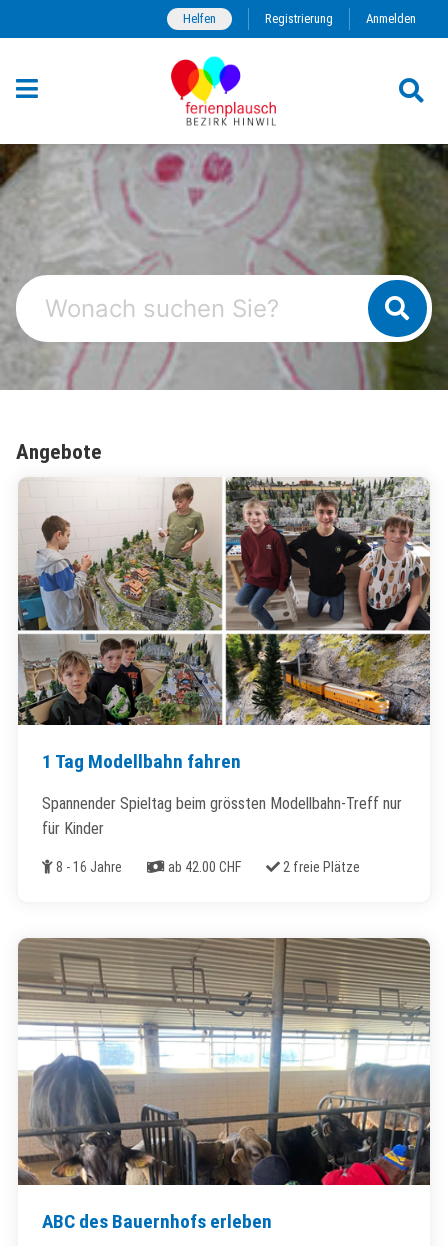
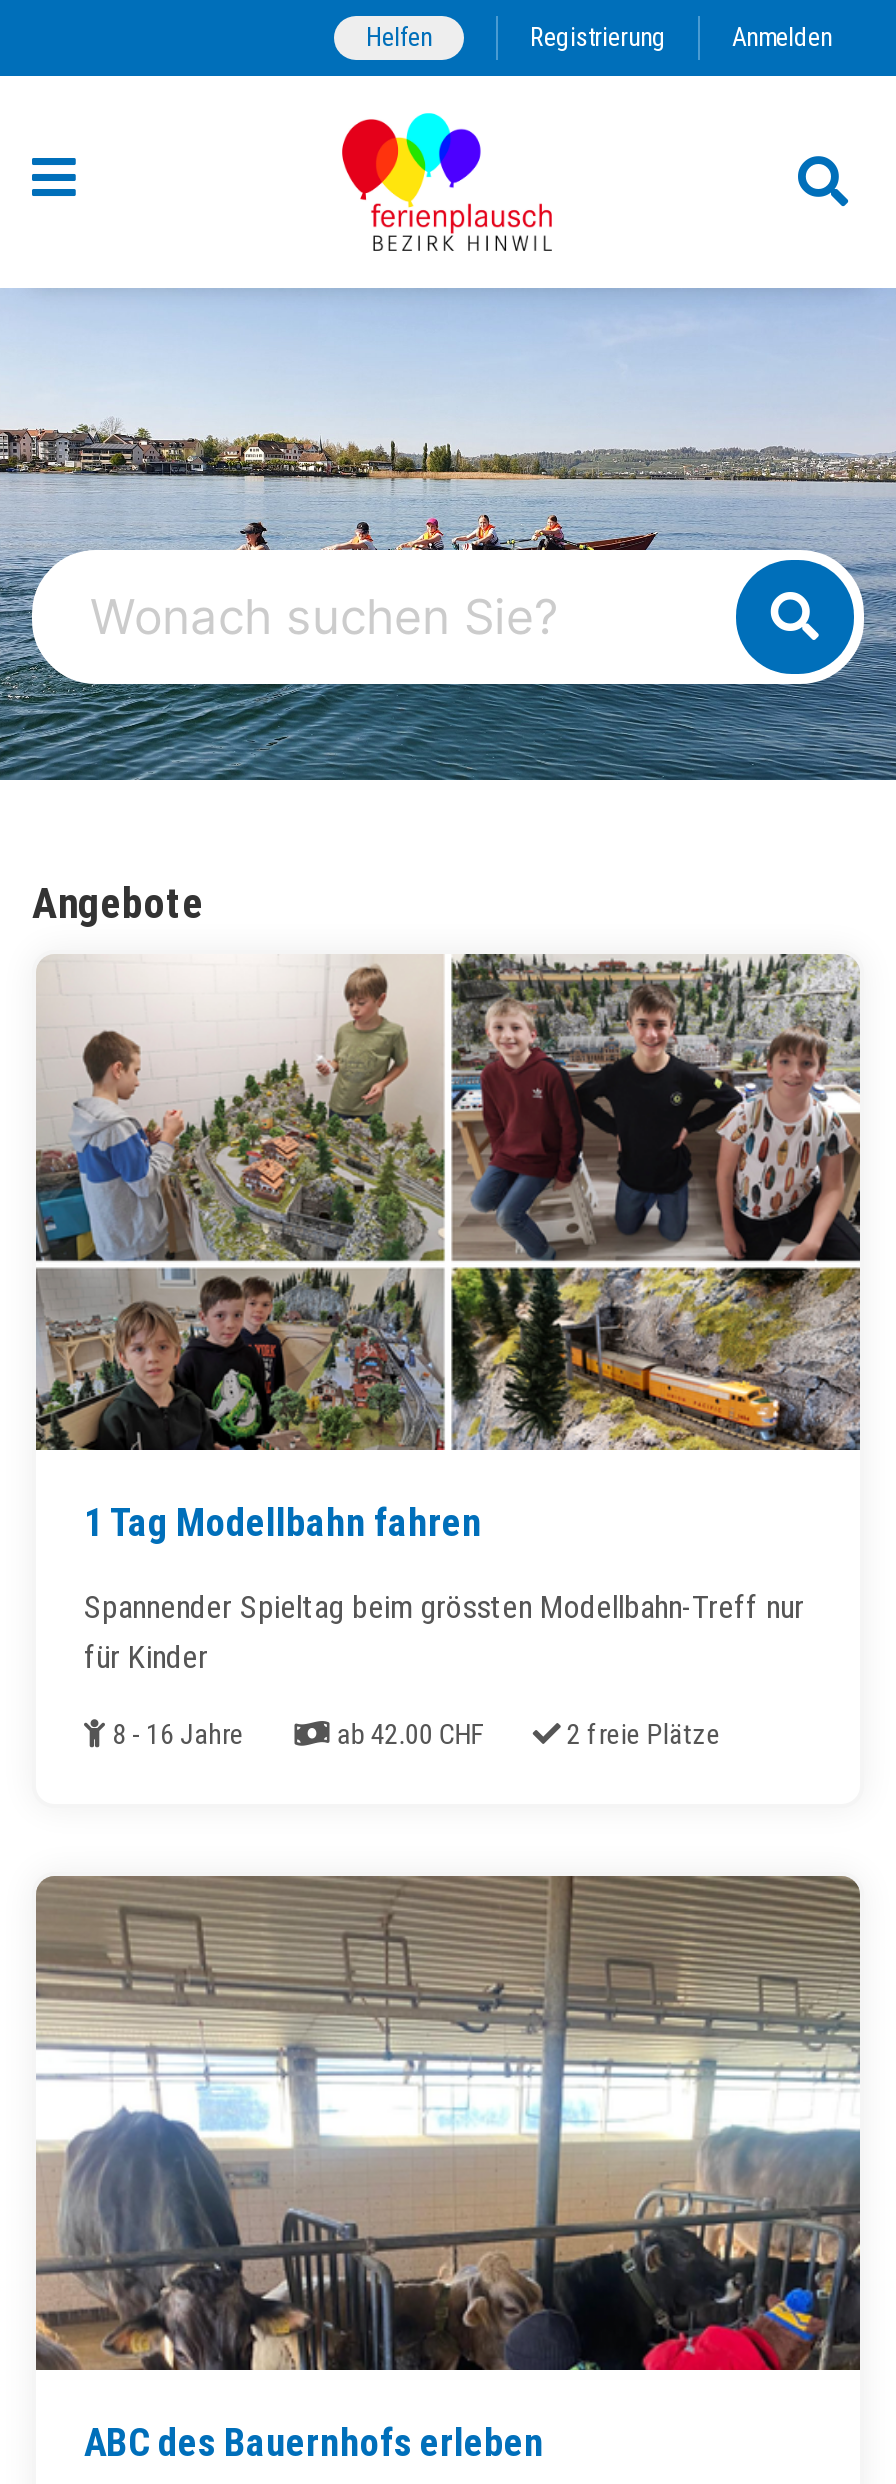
- [image]
+ [image]
